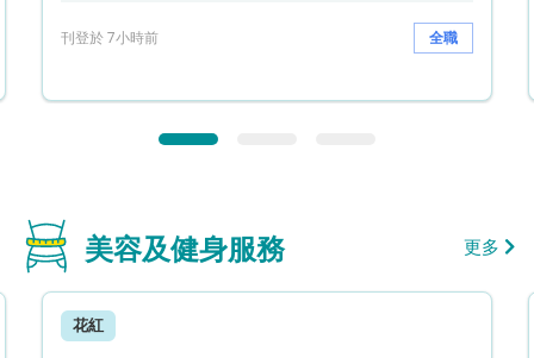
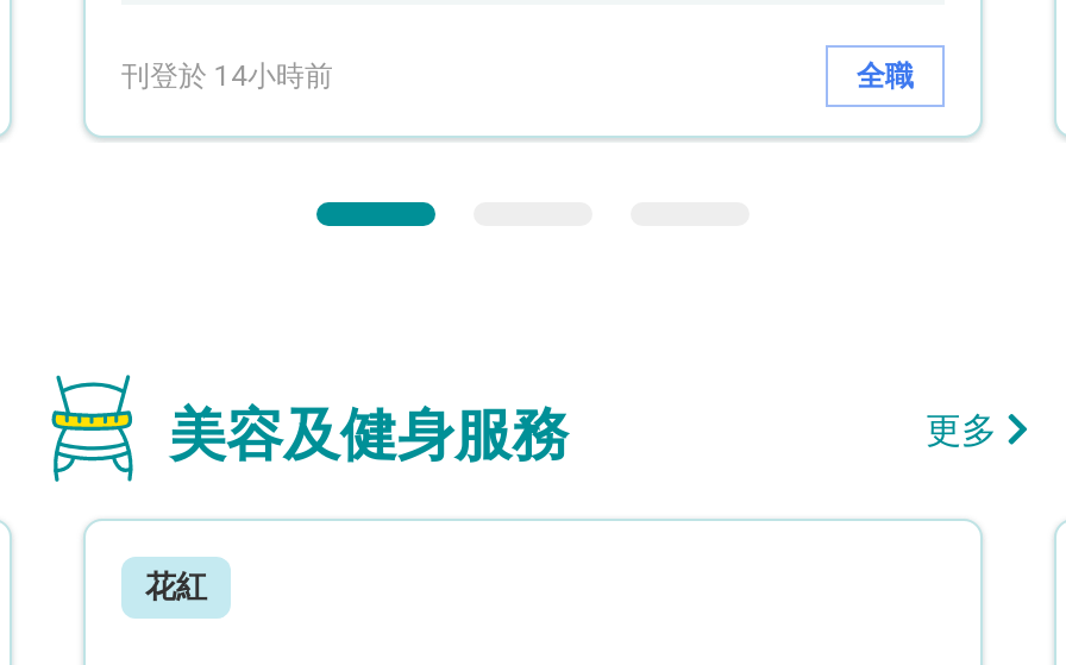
- 刊登於 7小時前
+ 刊登於 14小時前
